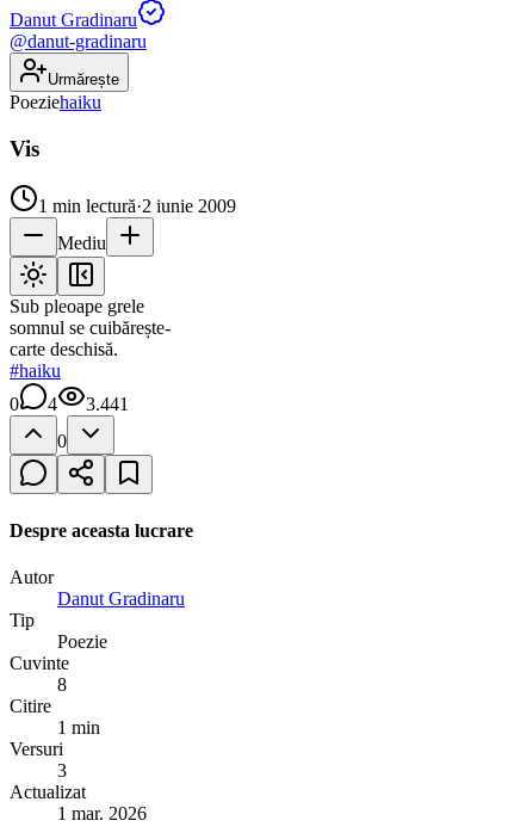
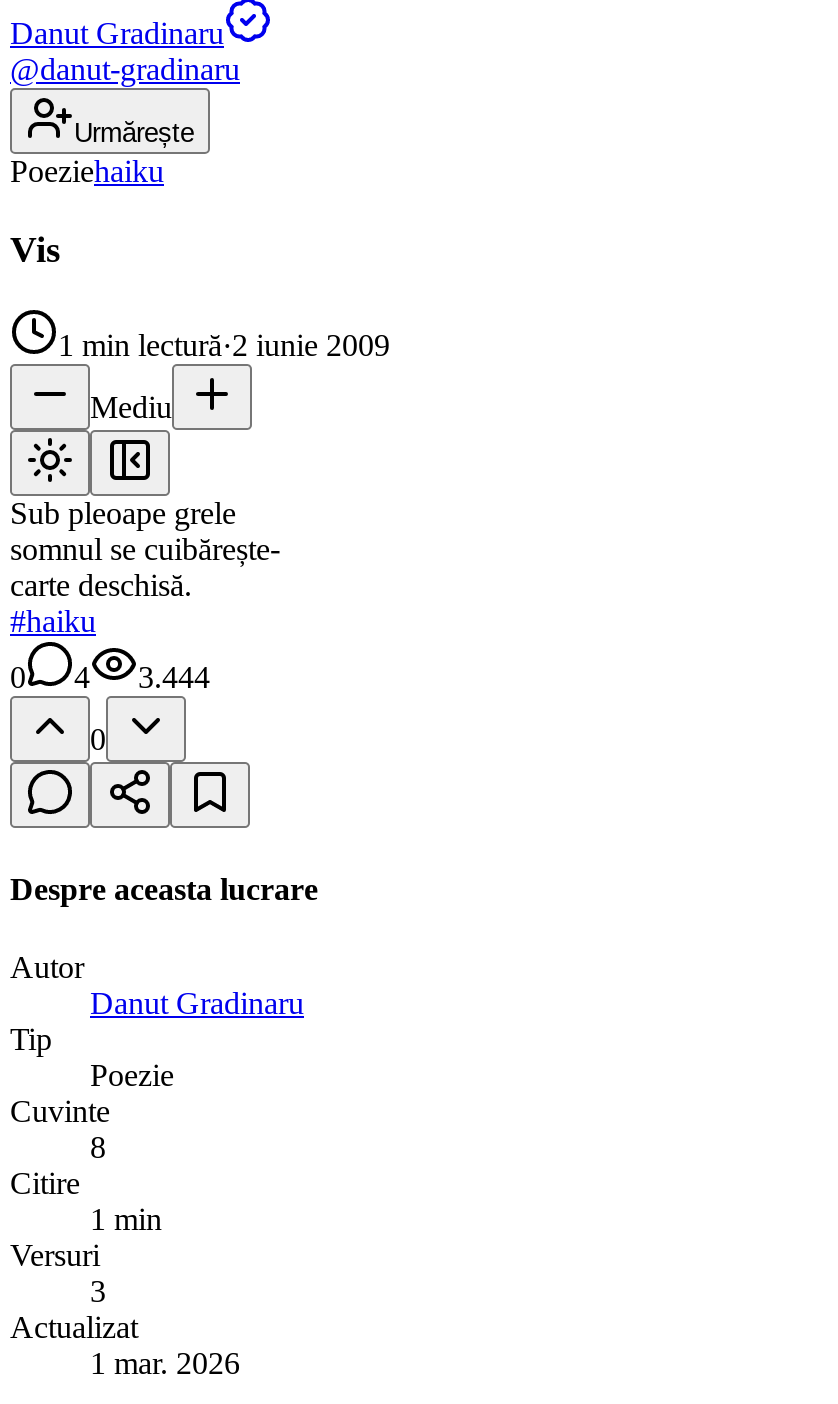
- 0 4 3.441
+ 0 4 3.444
